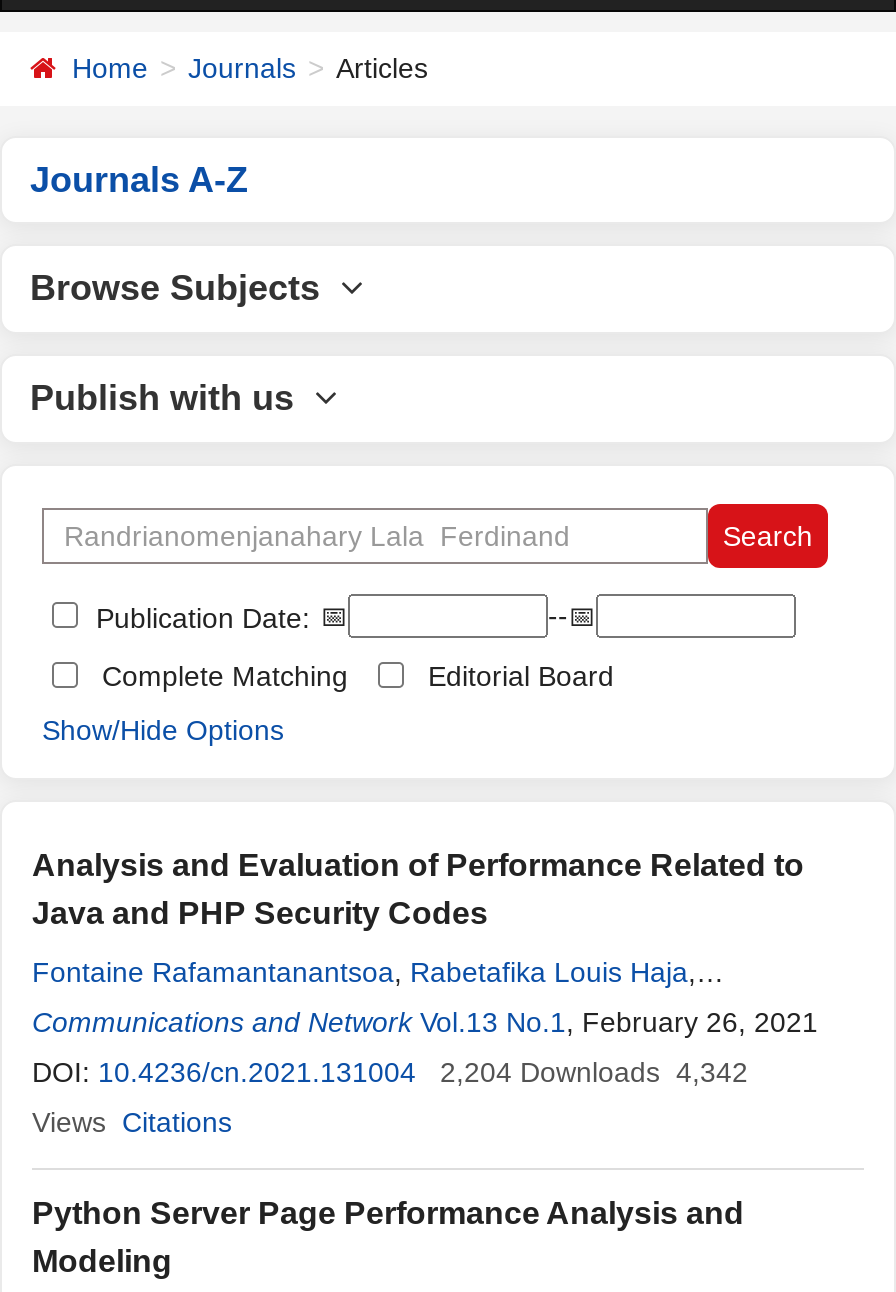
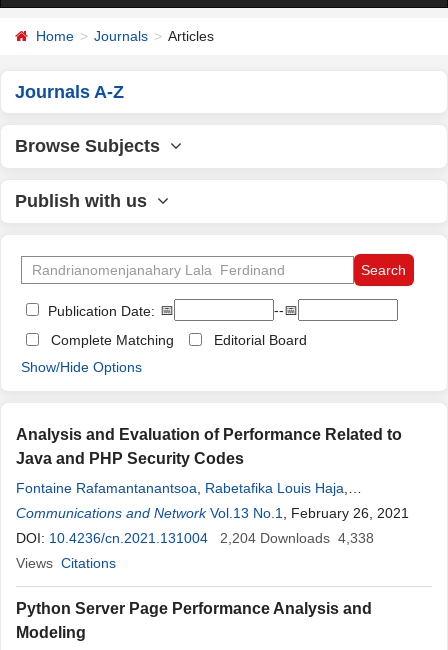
- DOI: 10.4236/cn.2021.131004 2,204 Downloads 4,342
+ DOI: 10.4236/cn.2021.131004 2,204 Downloads 4,338
